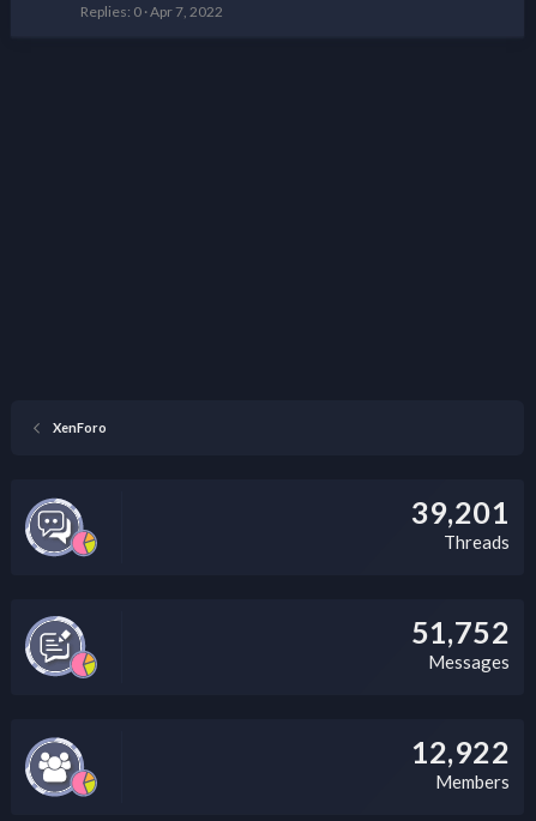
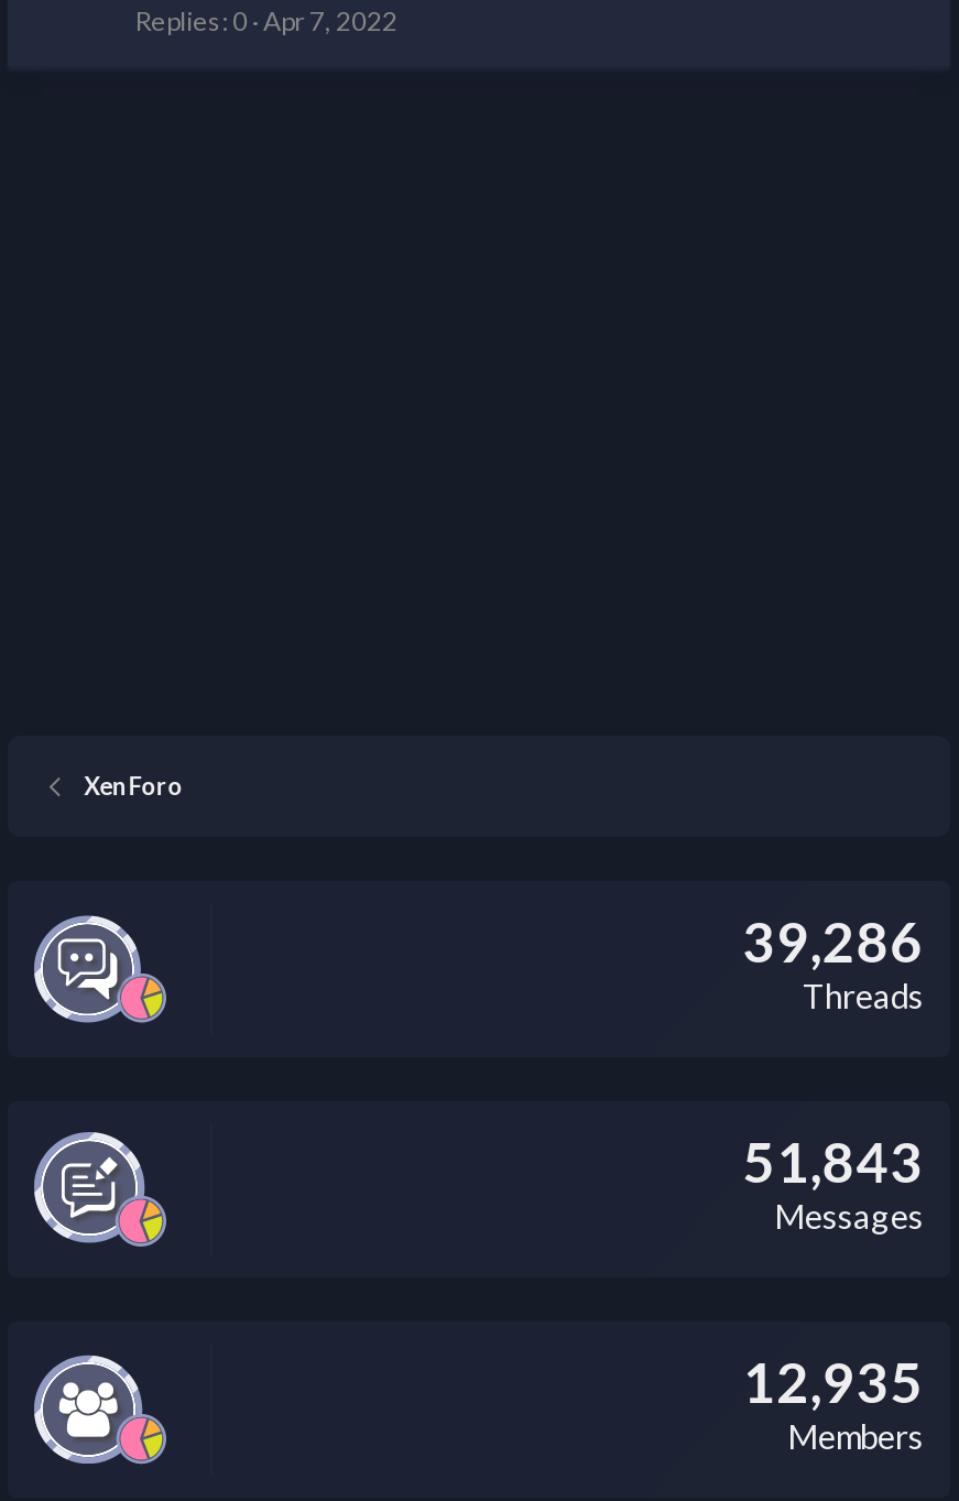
- 39,201
+ 39,286

- 51,752
+ 51,843

- 12,922
+ 12,935
